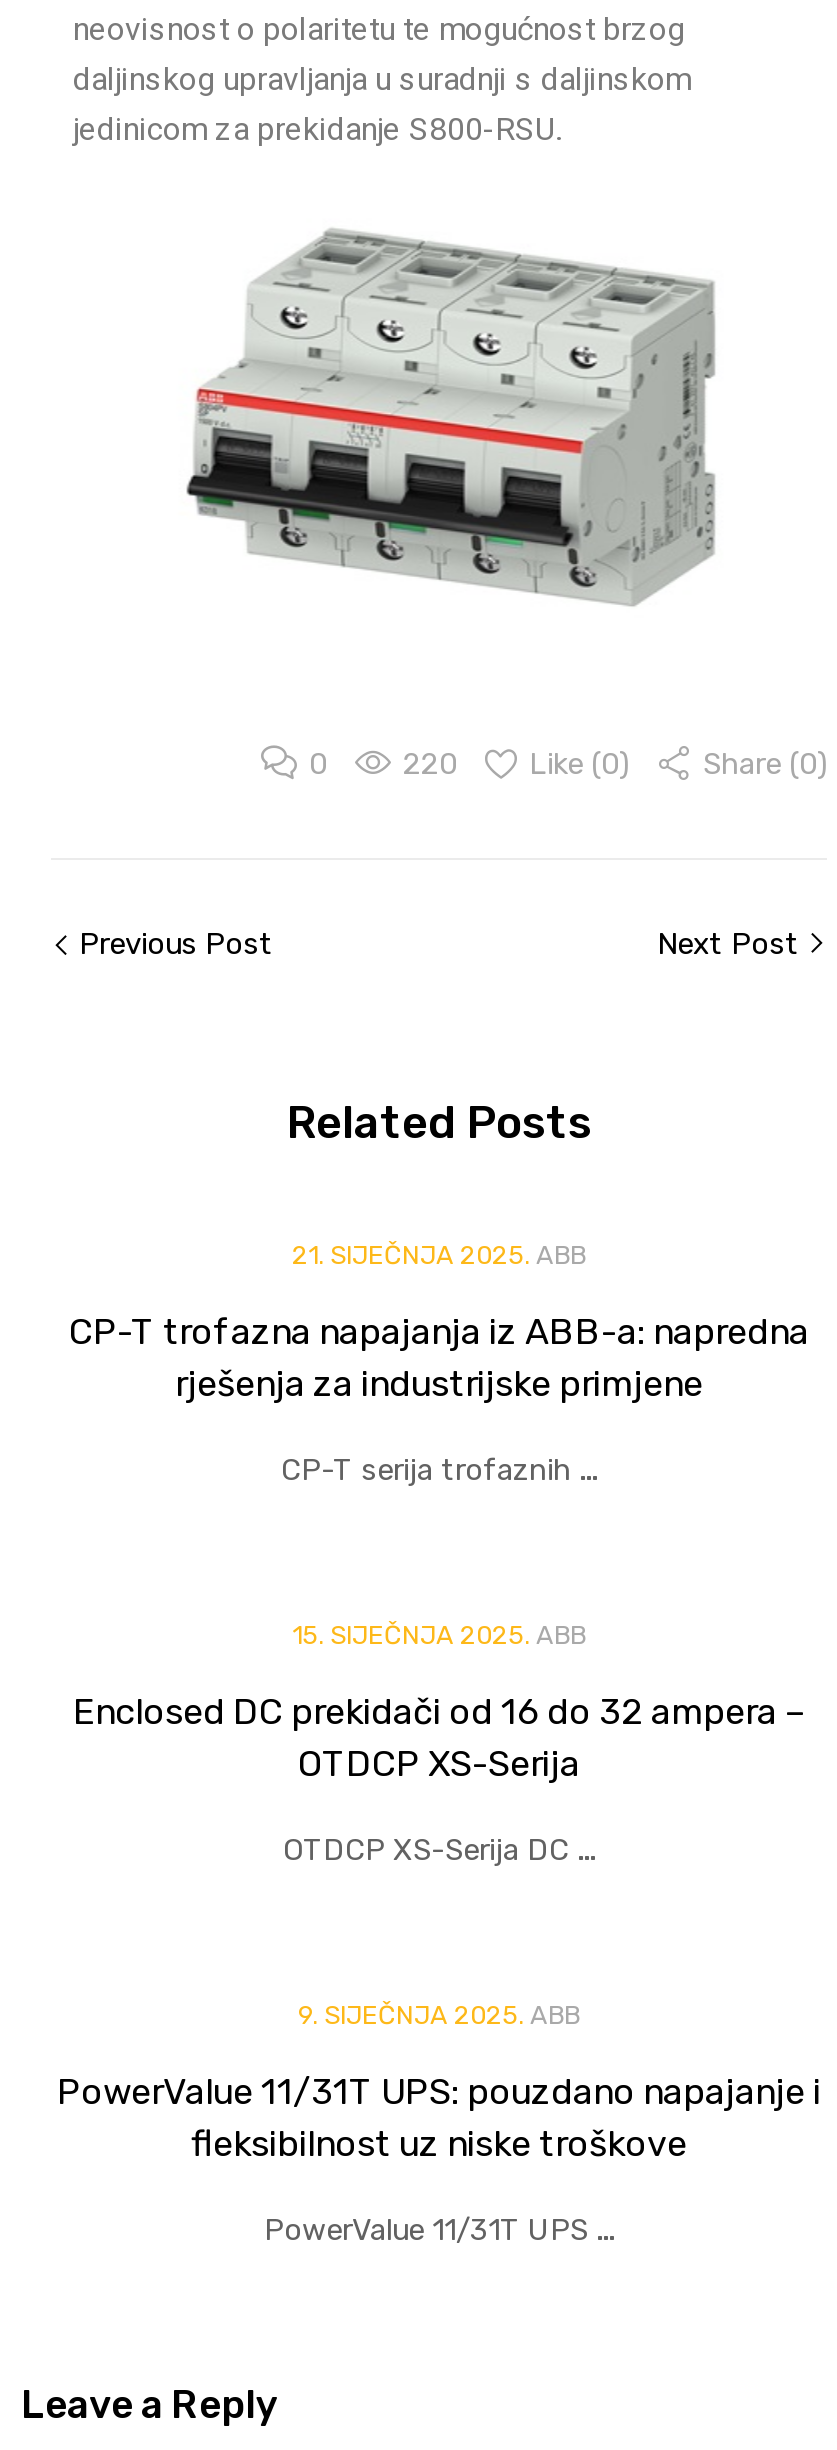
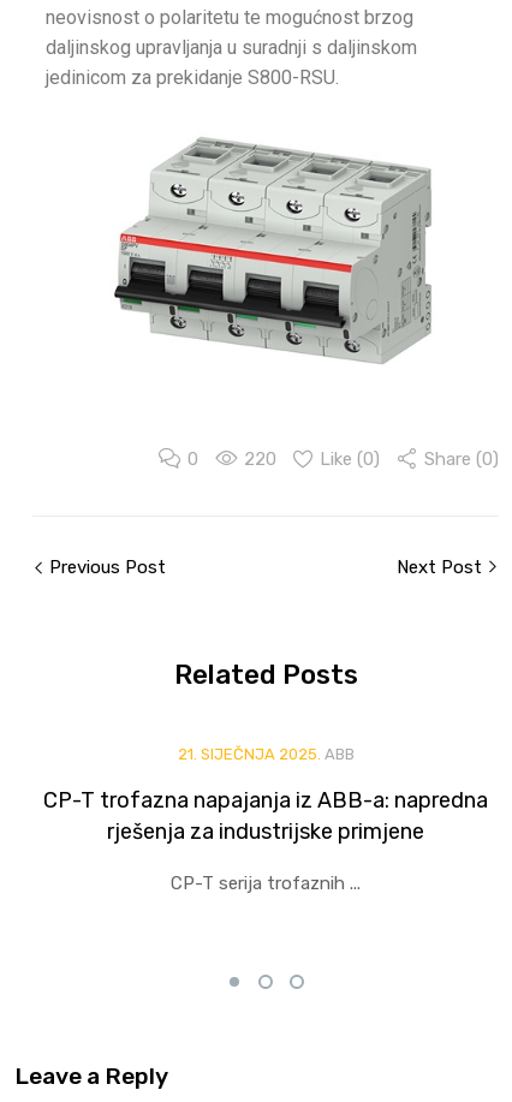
- 15. SIJEČNJA 2025. ABB
- Enclosed DC prekidači od 16 do 32 ampera –
- OTDCP XS-Serija
- OTDCP XS-Serija DC ...

- 9. SIJEČNJA 2025. ABB
- PowerValue 11/31T UPS: pouzdano napajanje i
- fleksibilnost uz niske troškove
- PowerValue 11/31T UPS ...
